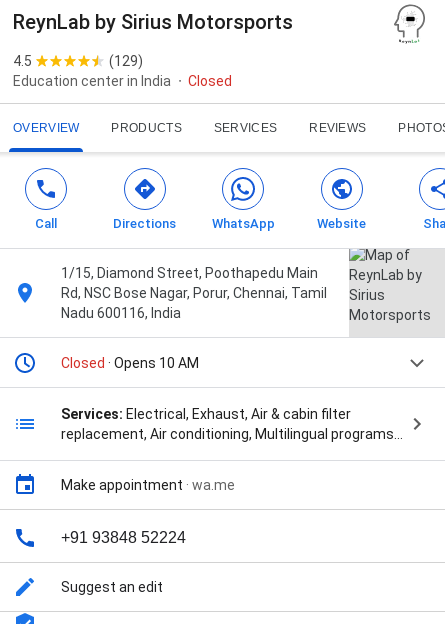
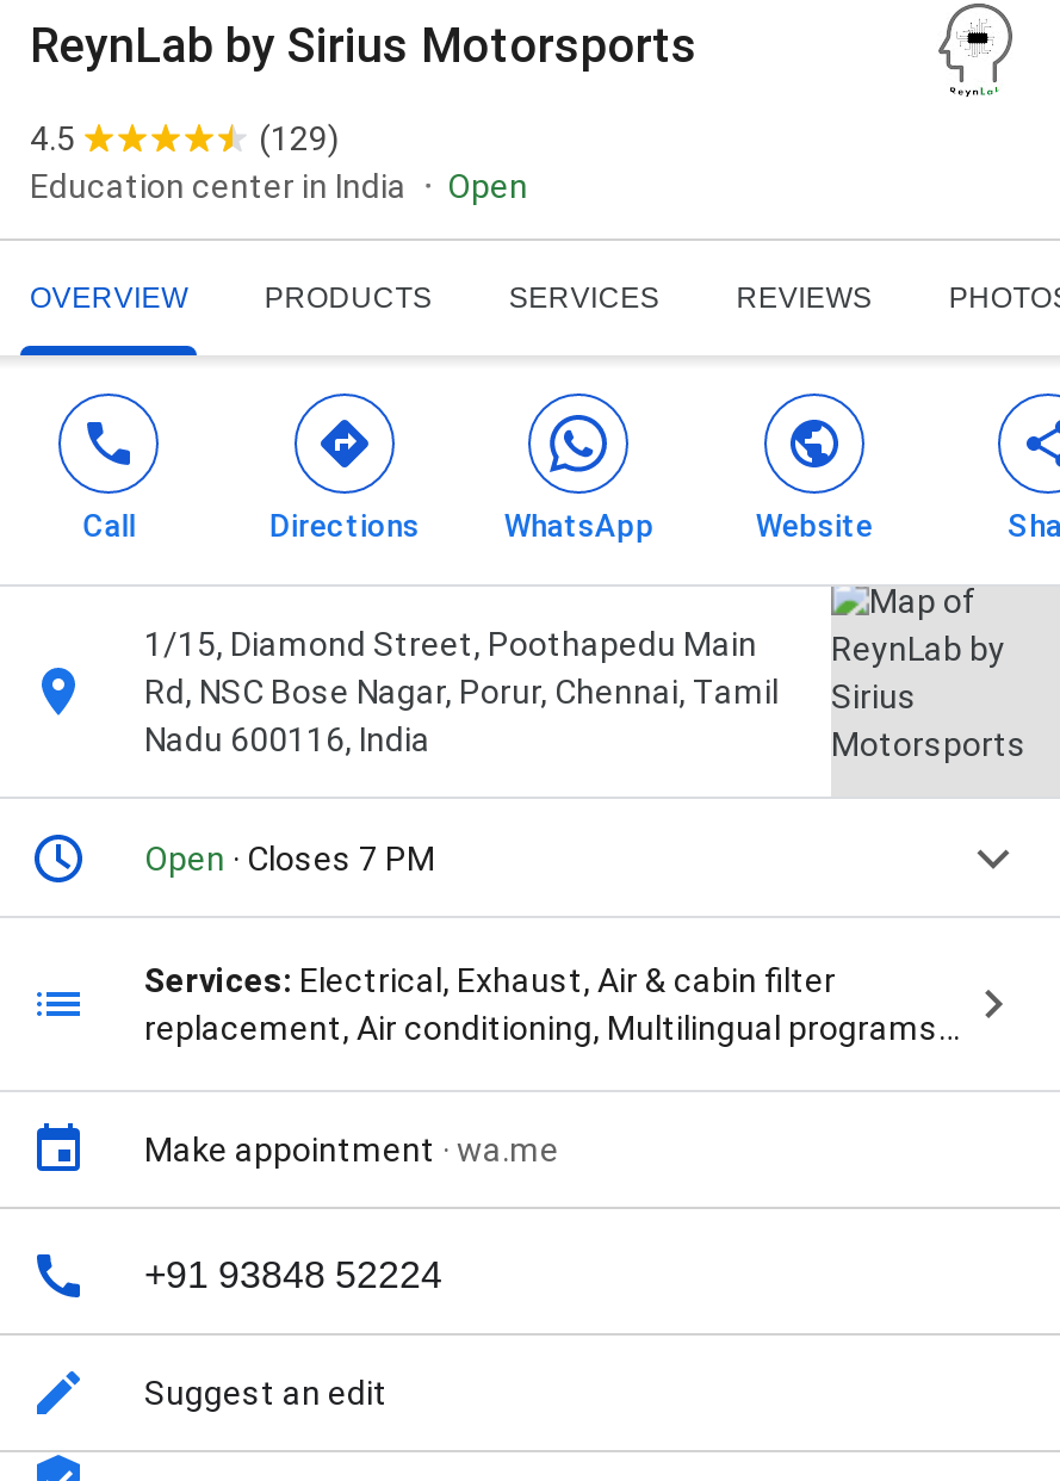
- Closed
+ Open

- Closed · Opens 10 AM
+ Open · Closes 7 PM
